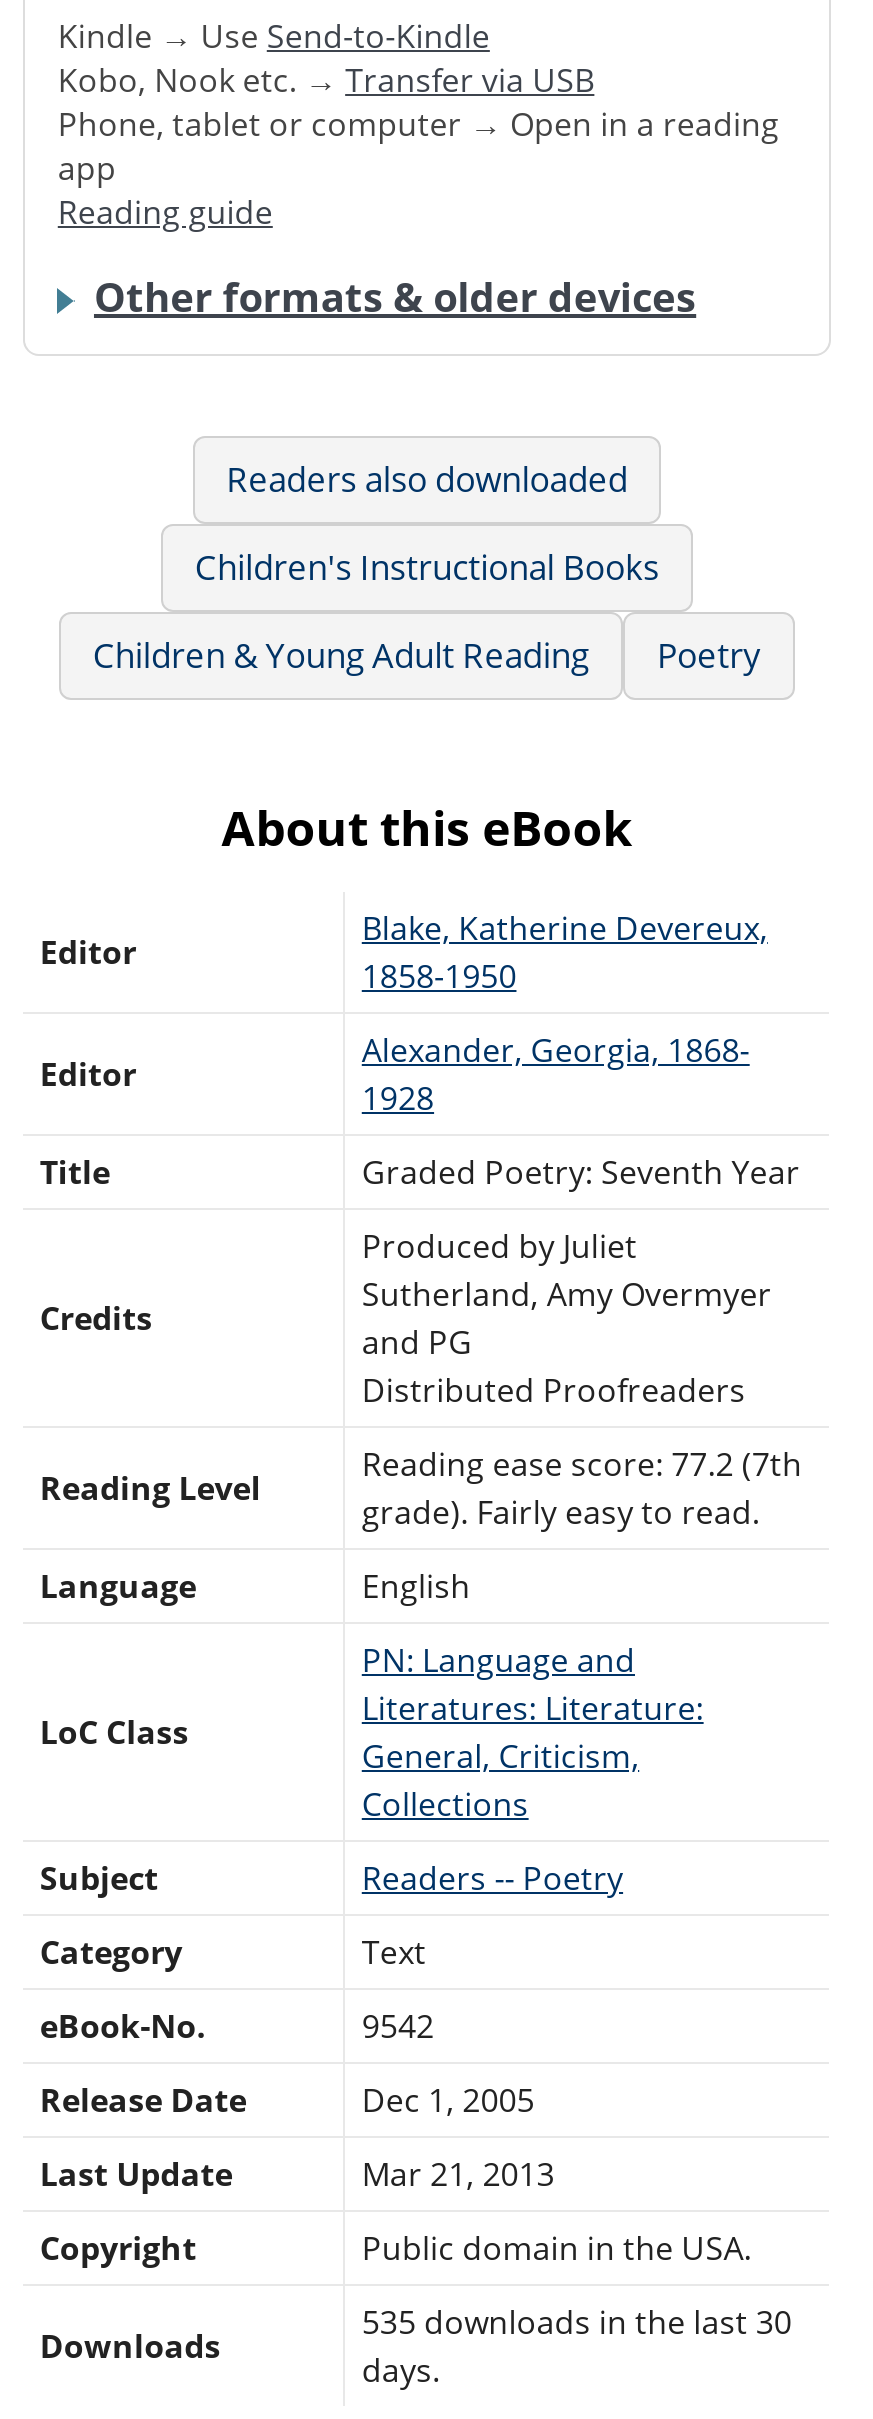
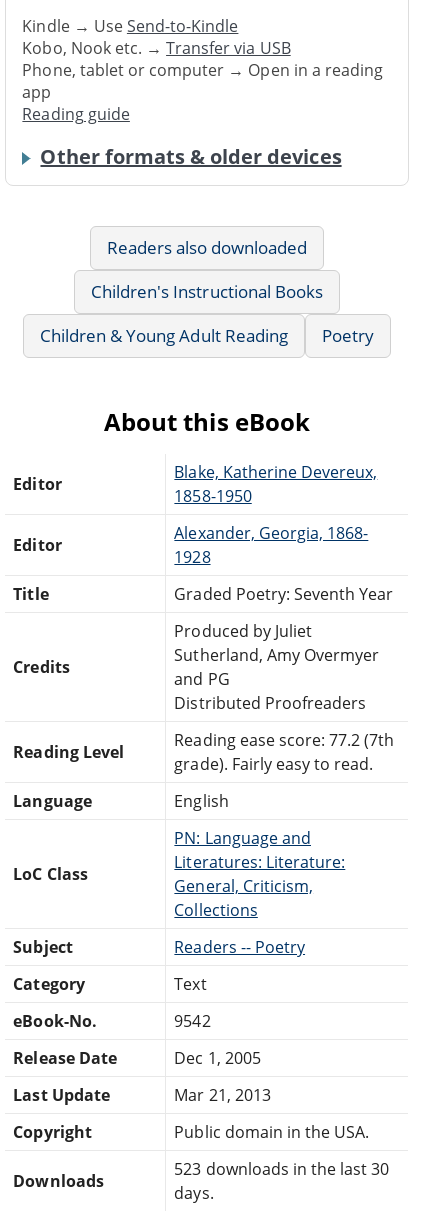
- 535 downloads in the last 30
+ 523 downloads in the last 30
